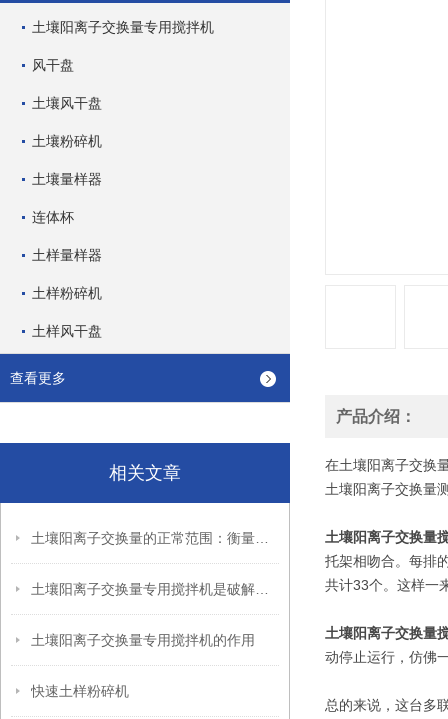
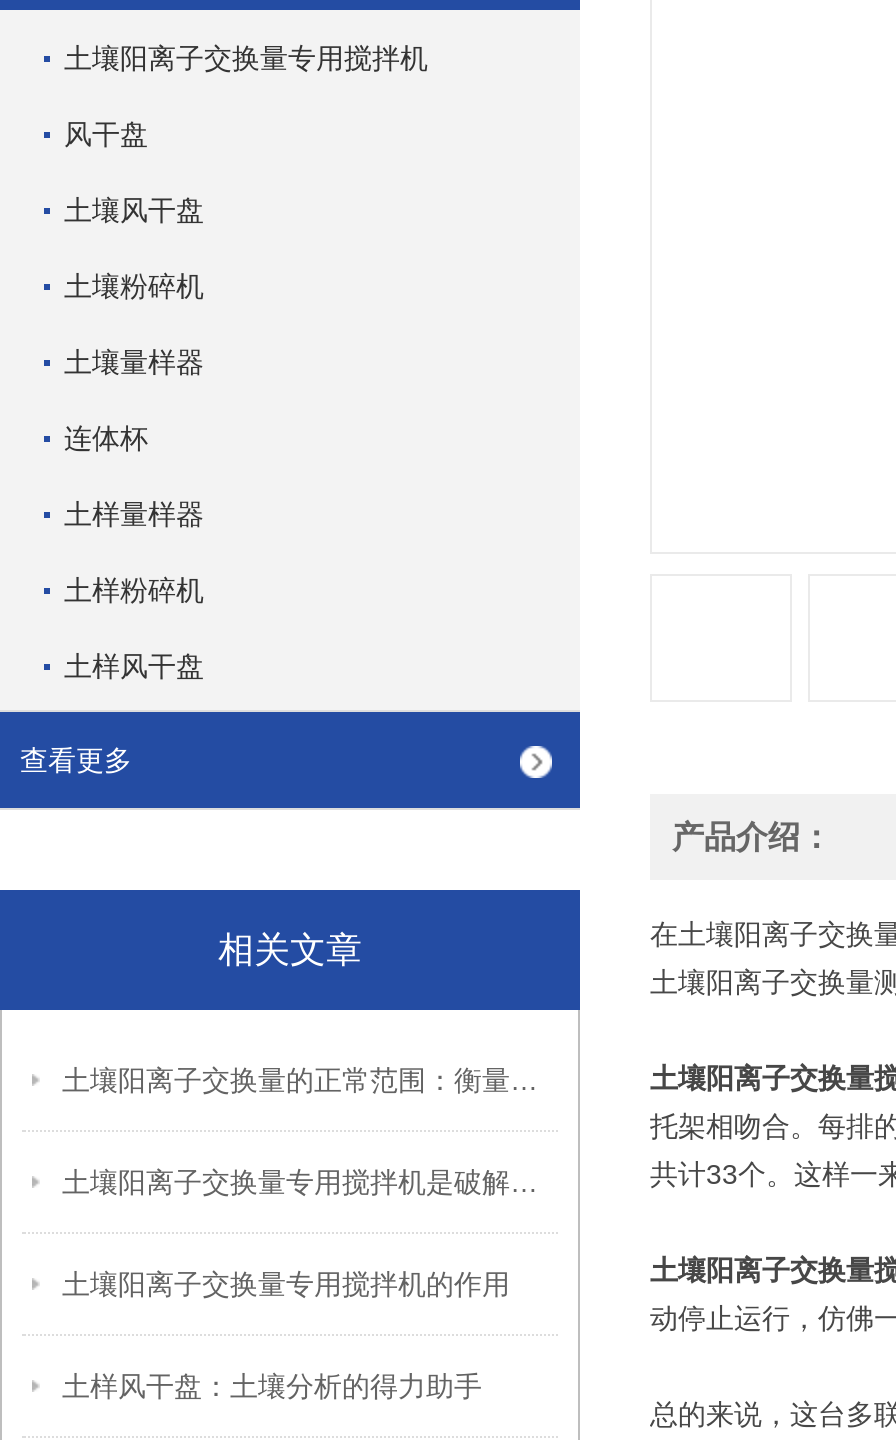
- 快速土样粉碎机
+ 土样风干盘：土壤分析的得力助手
